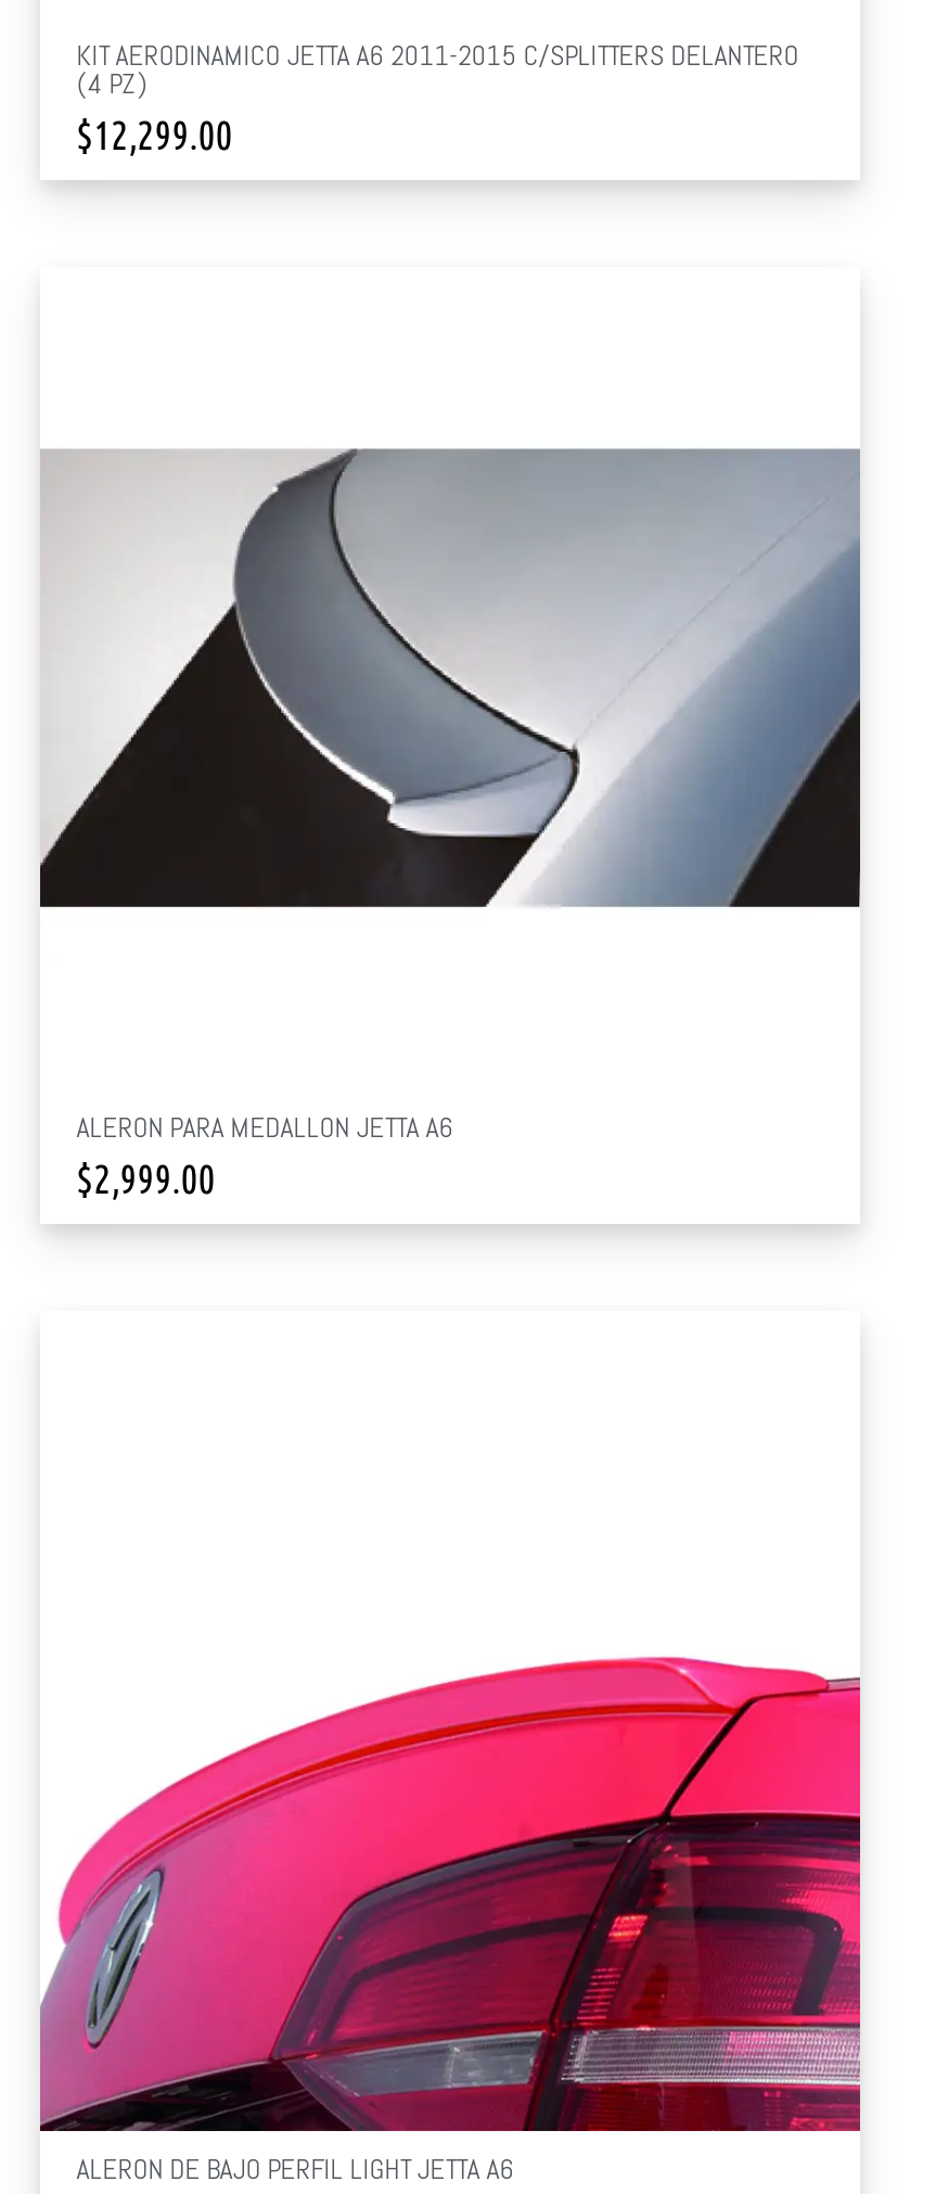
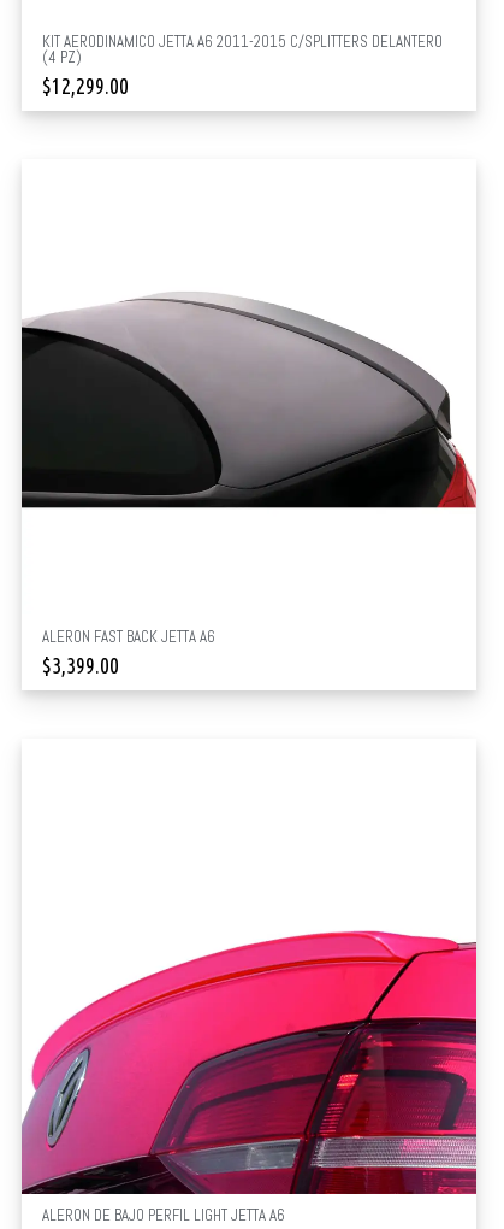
- [image]
+ [image]

- ALERON PARA MEDALLON JETTA A6
+ ALERON FAST BACK JETTA A6

- $2,999.00
+ $3,399.00
